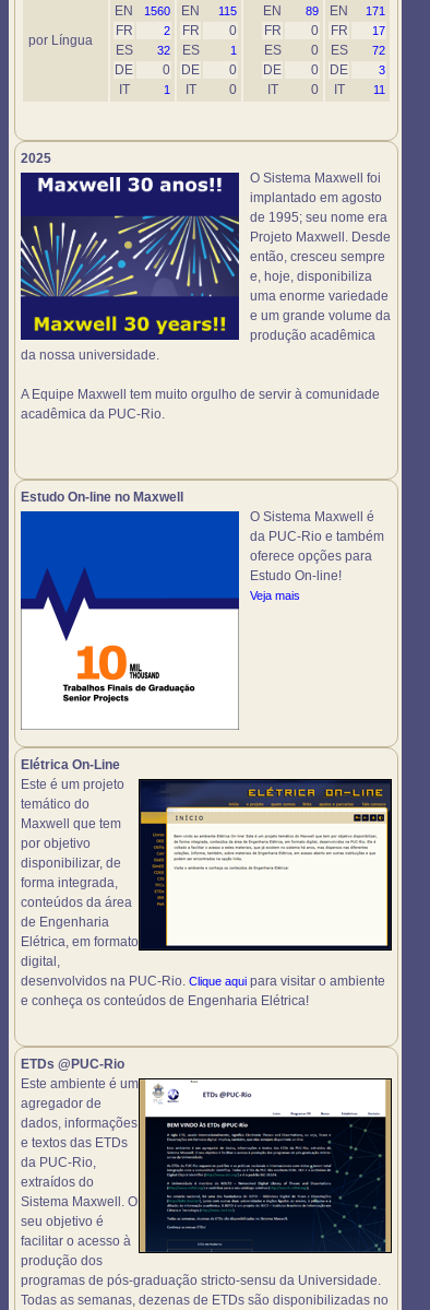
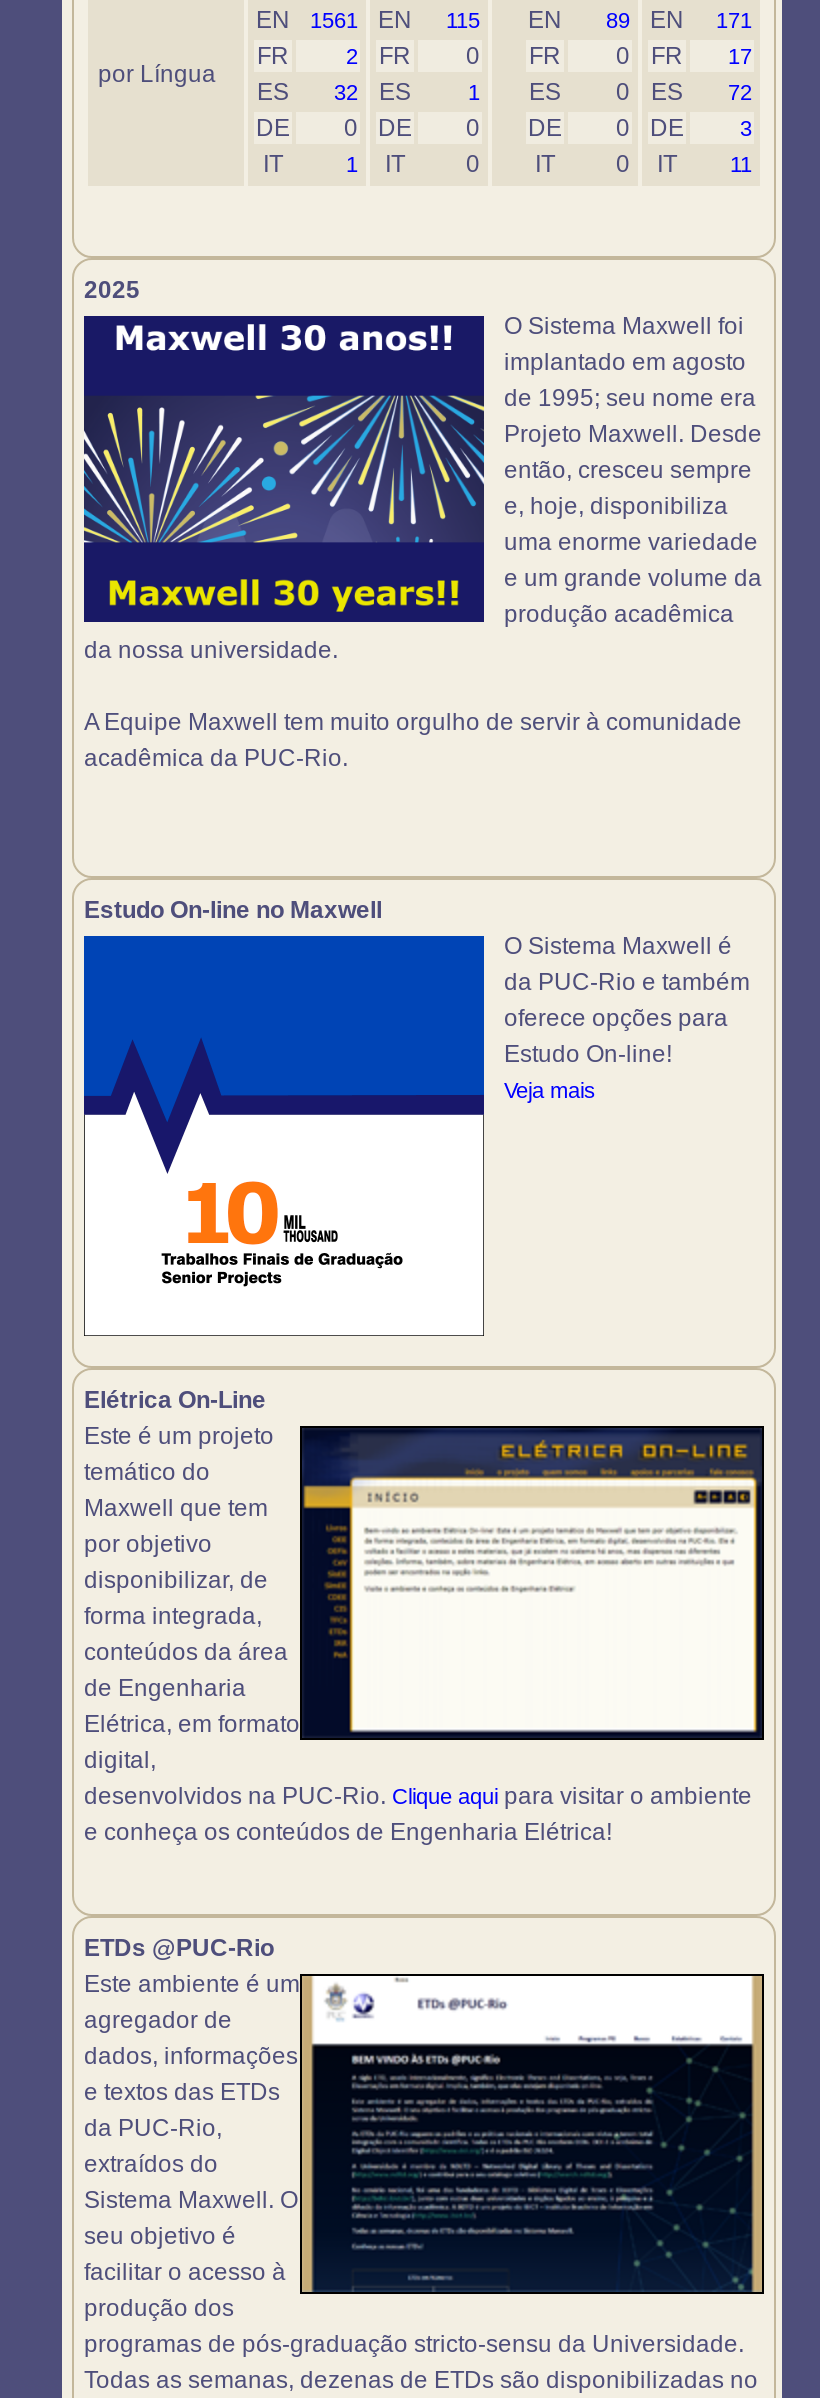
- EN 1560 EN 115 EN 89 EN 171
+ EN 1561 EN 115 EN 89 EN 171
